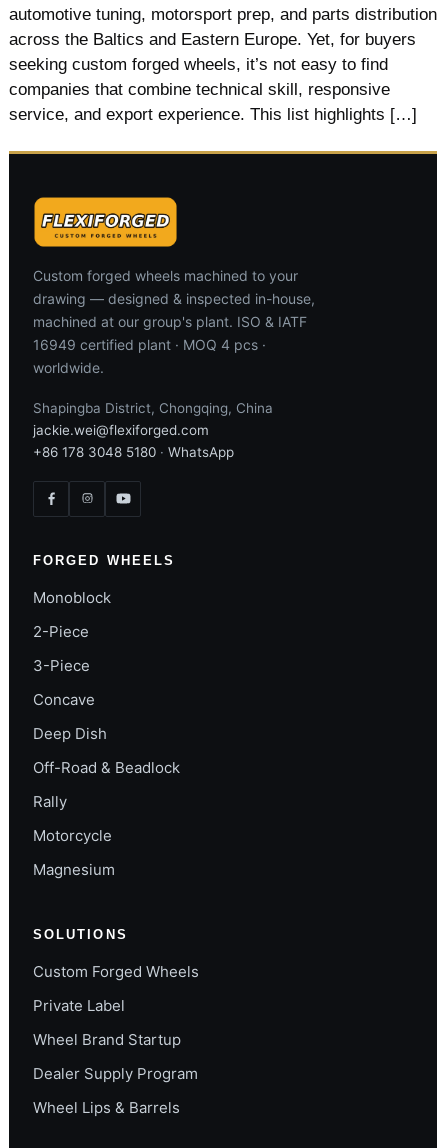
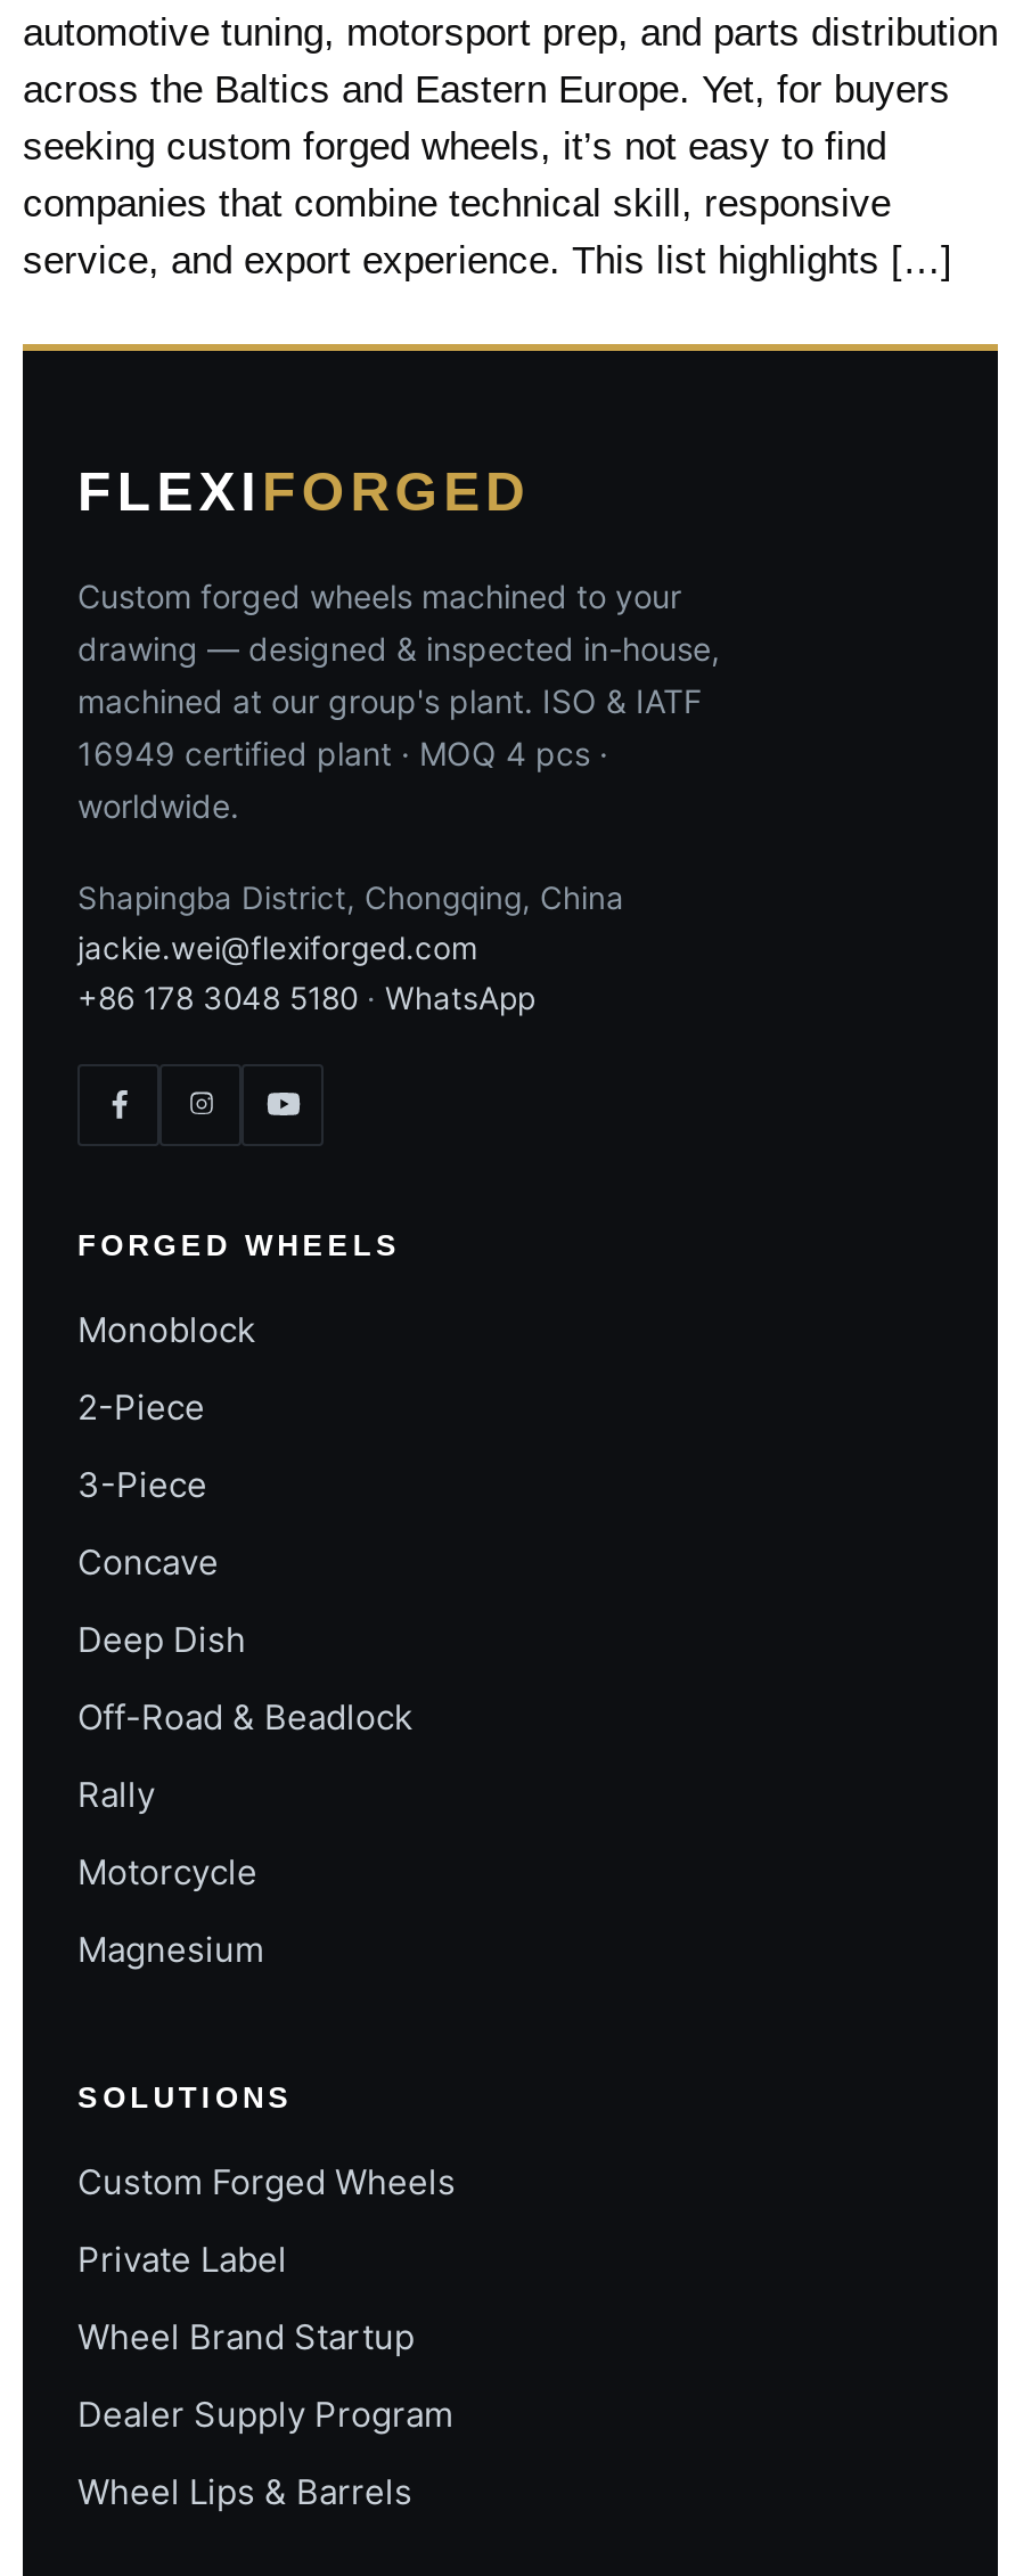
+ FLEXI FORGED
